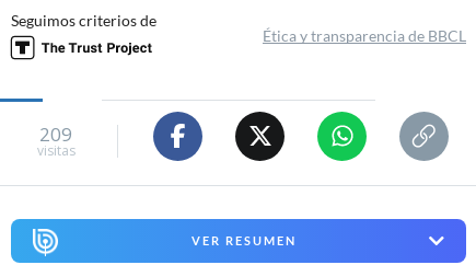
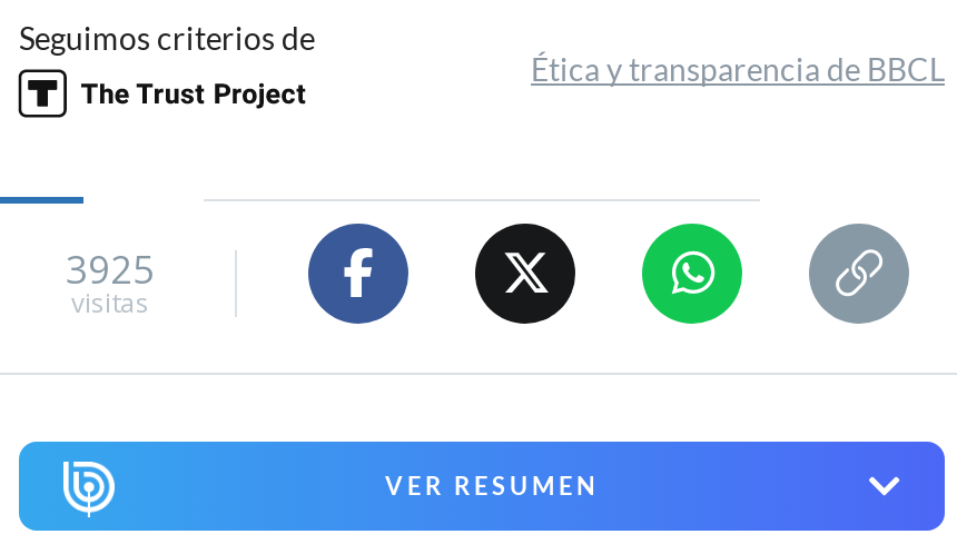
- 209
+ 3925
